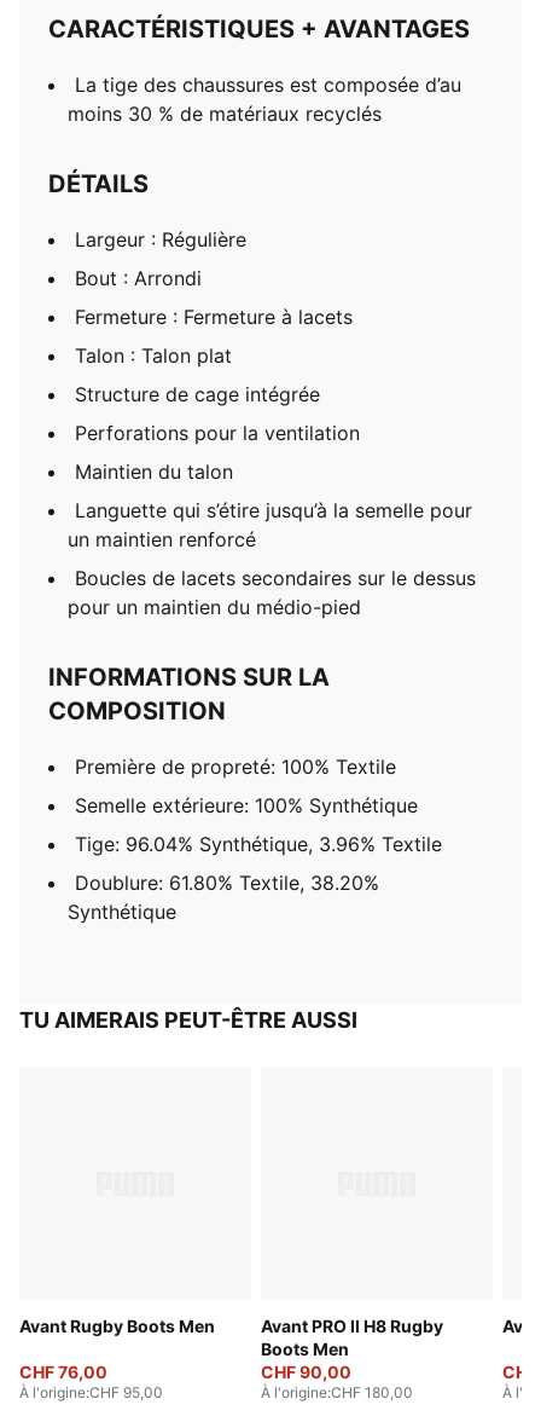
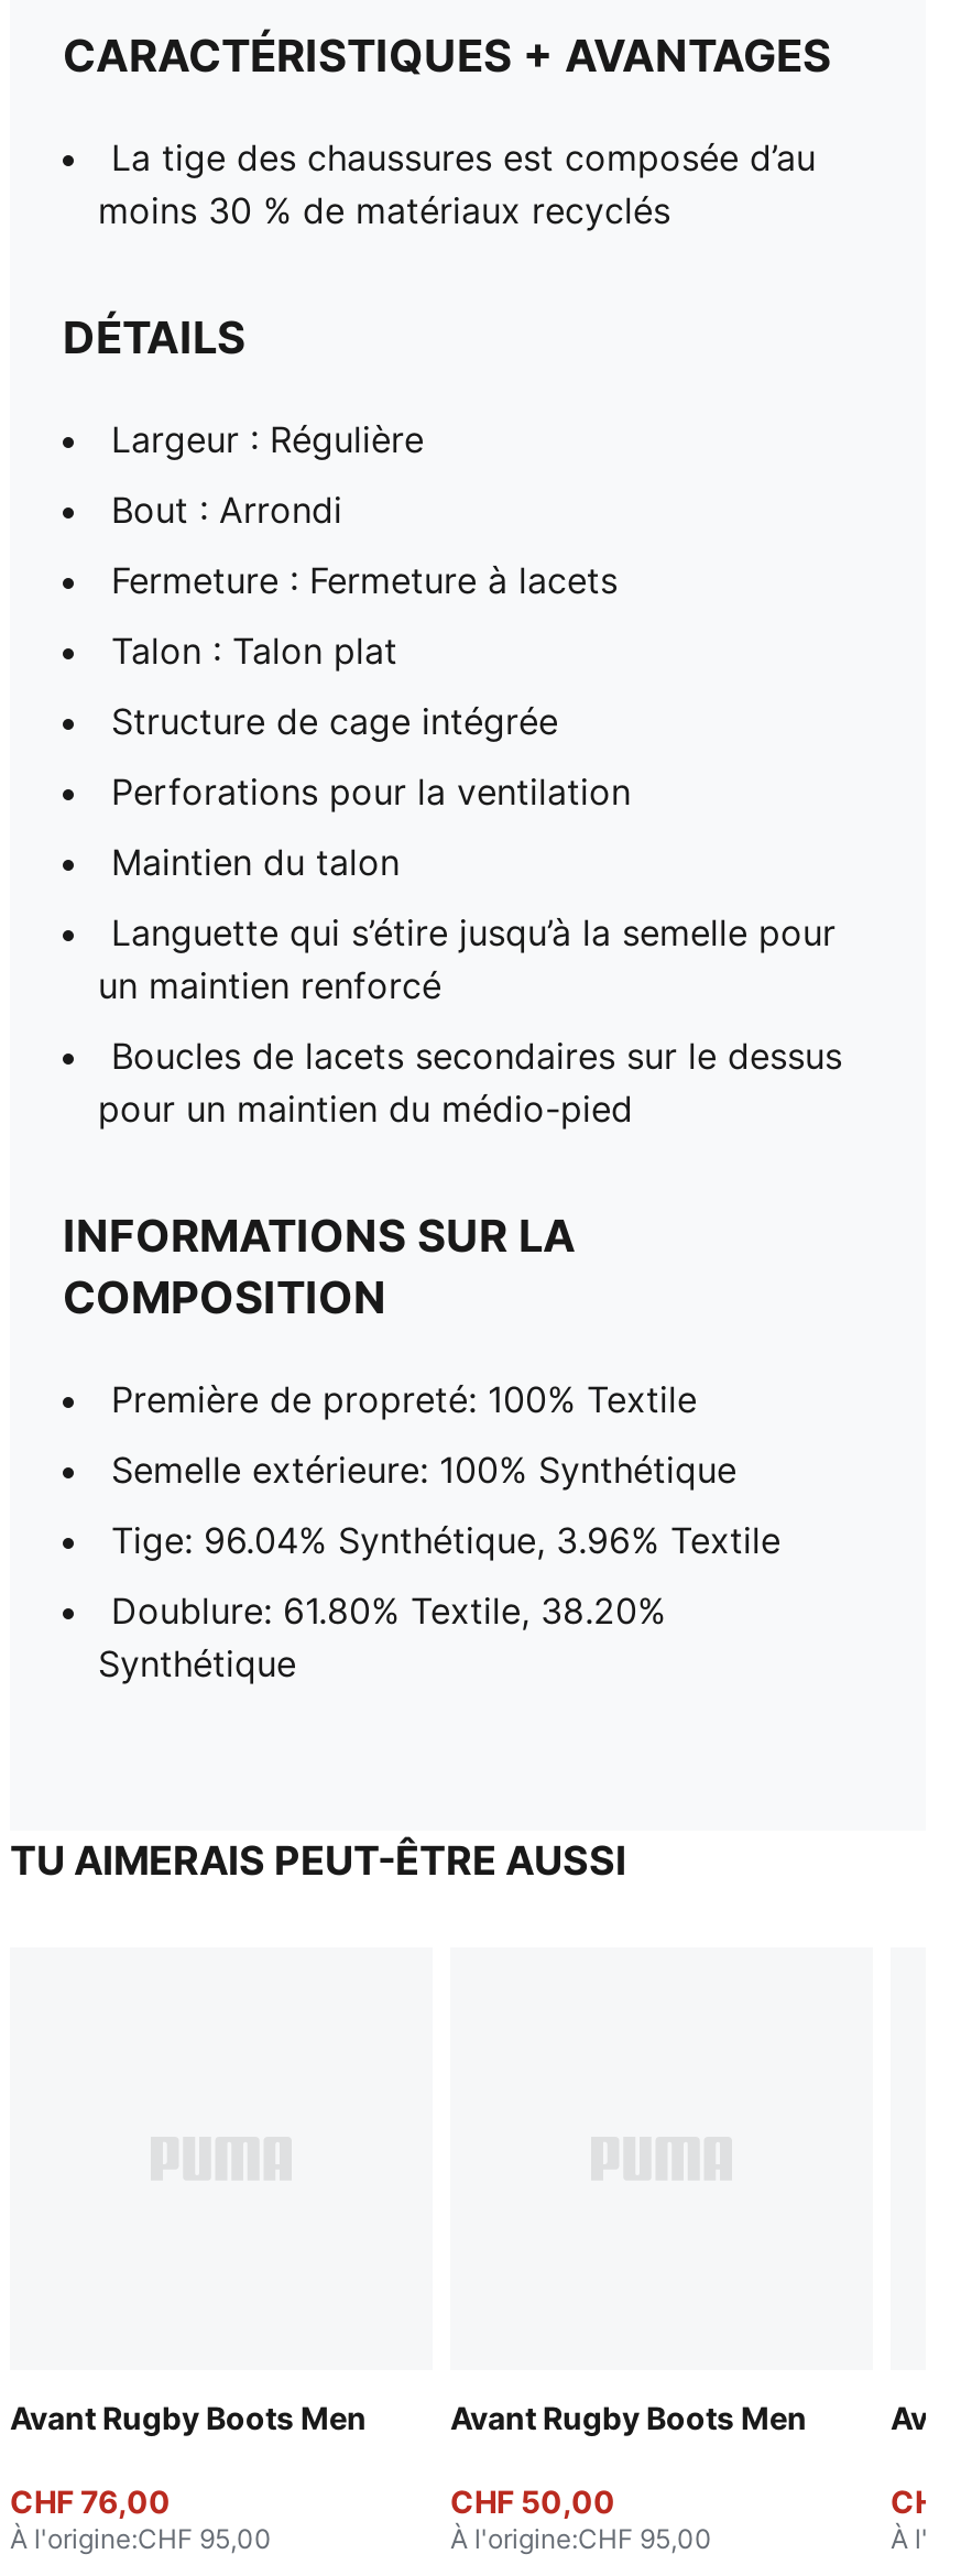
- Avant PRO II H8 Rugby
- Boots Men
- CHF 90,00
- À l'origine:CHF 180,00
+ Avant Rugby Boots Men
+ CHF 50,00
+ À l'origine:CHF 95,00
